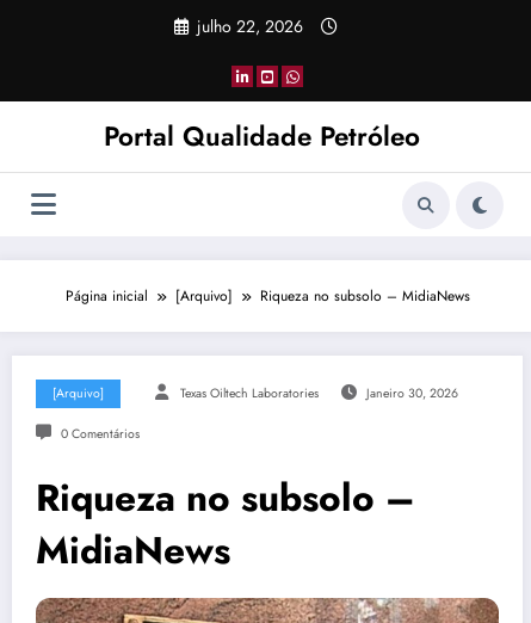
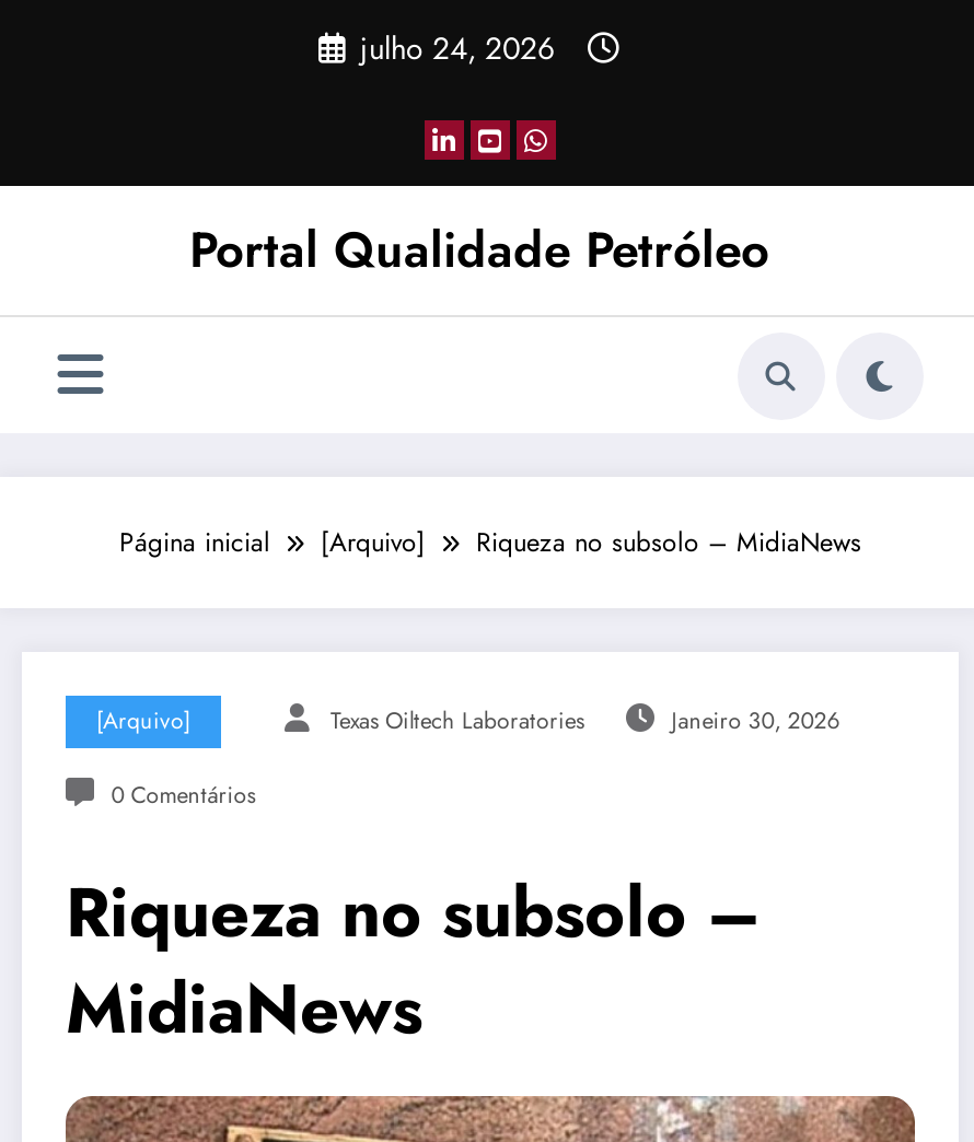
- julho 22, 2026
+ julho 24, 2026
